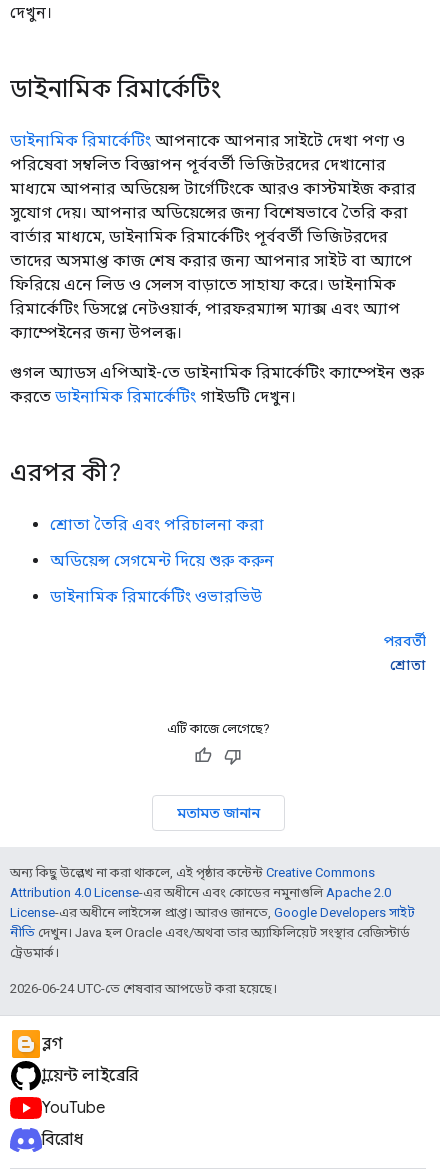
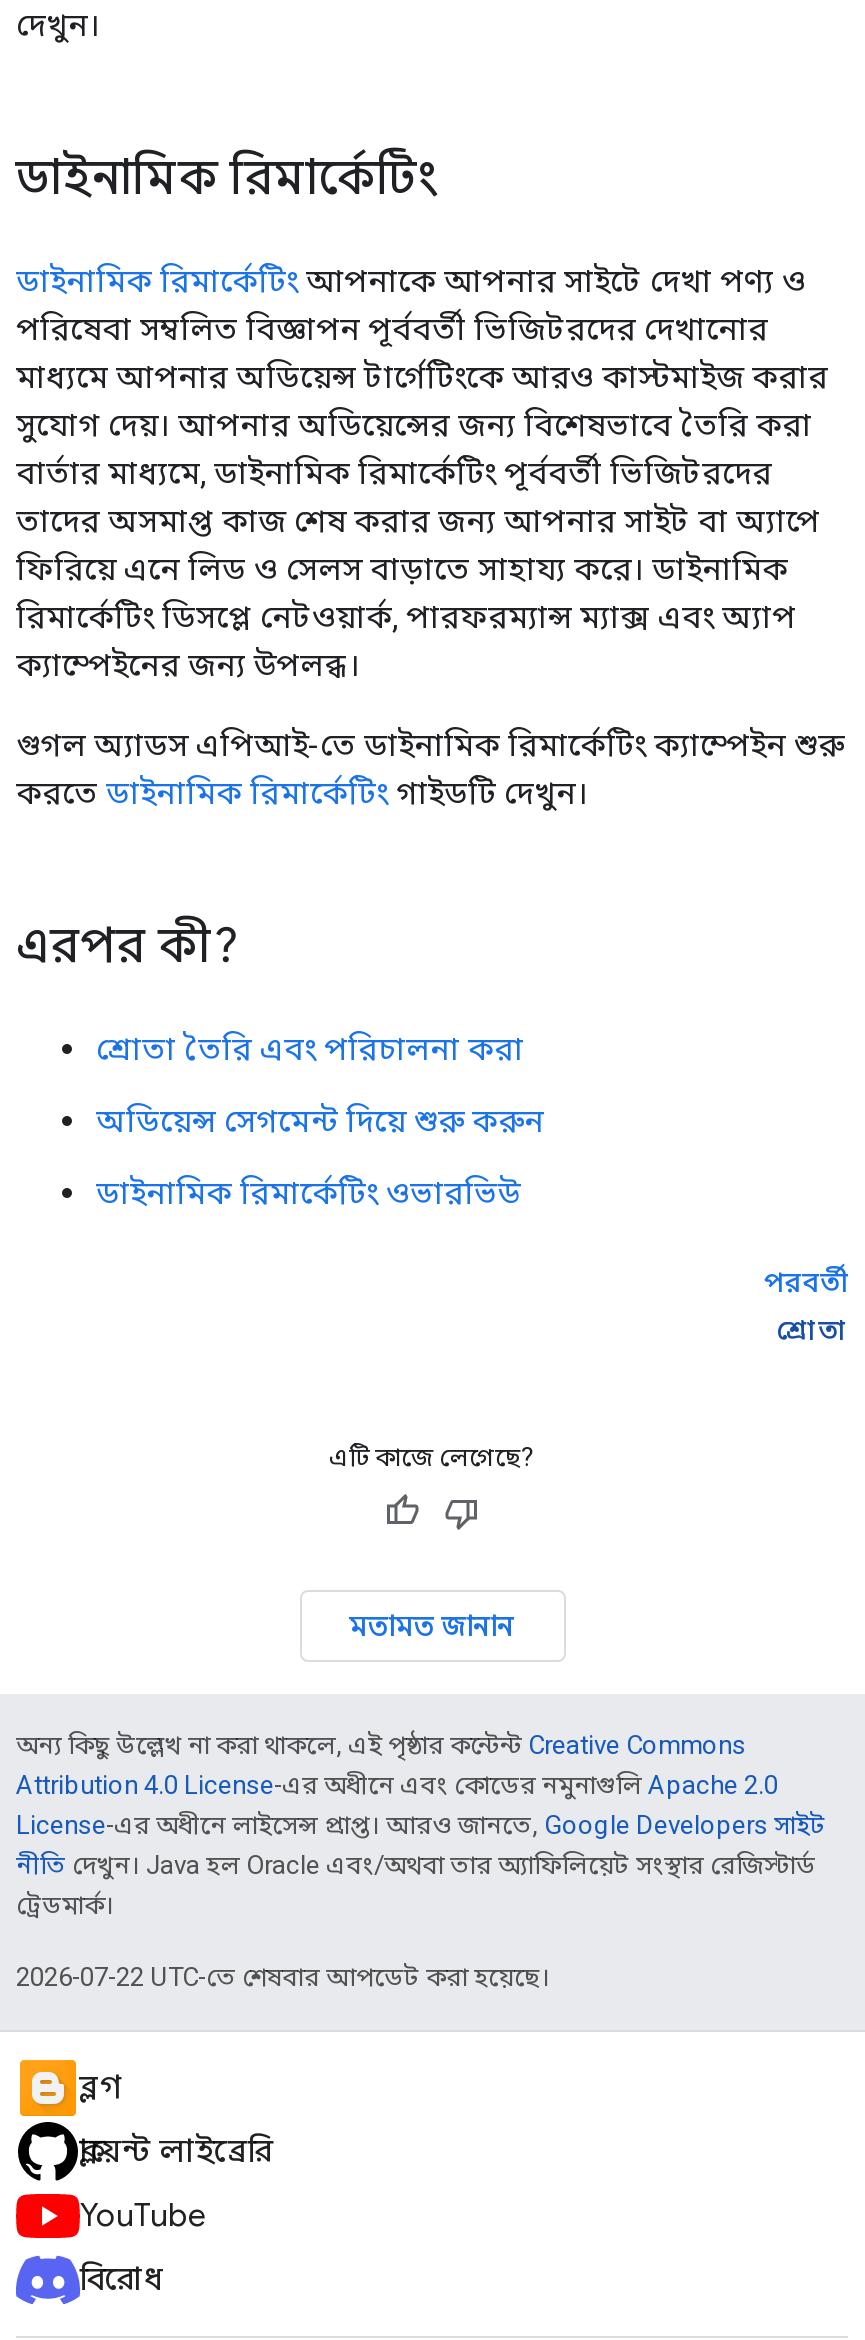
- 2026-06-24 UTC-তে শেষবার আপডেট করা হয়েছে।
+ 2026-07-22 UTC-তে শেষবার আপডেট করা হয়েছে।
